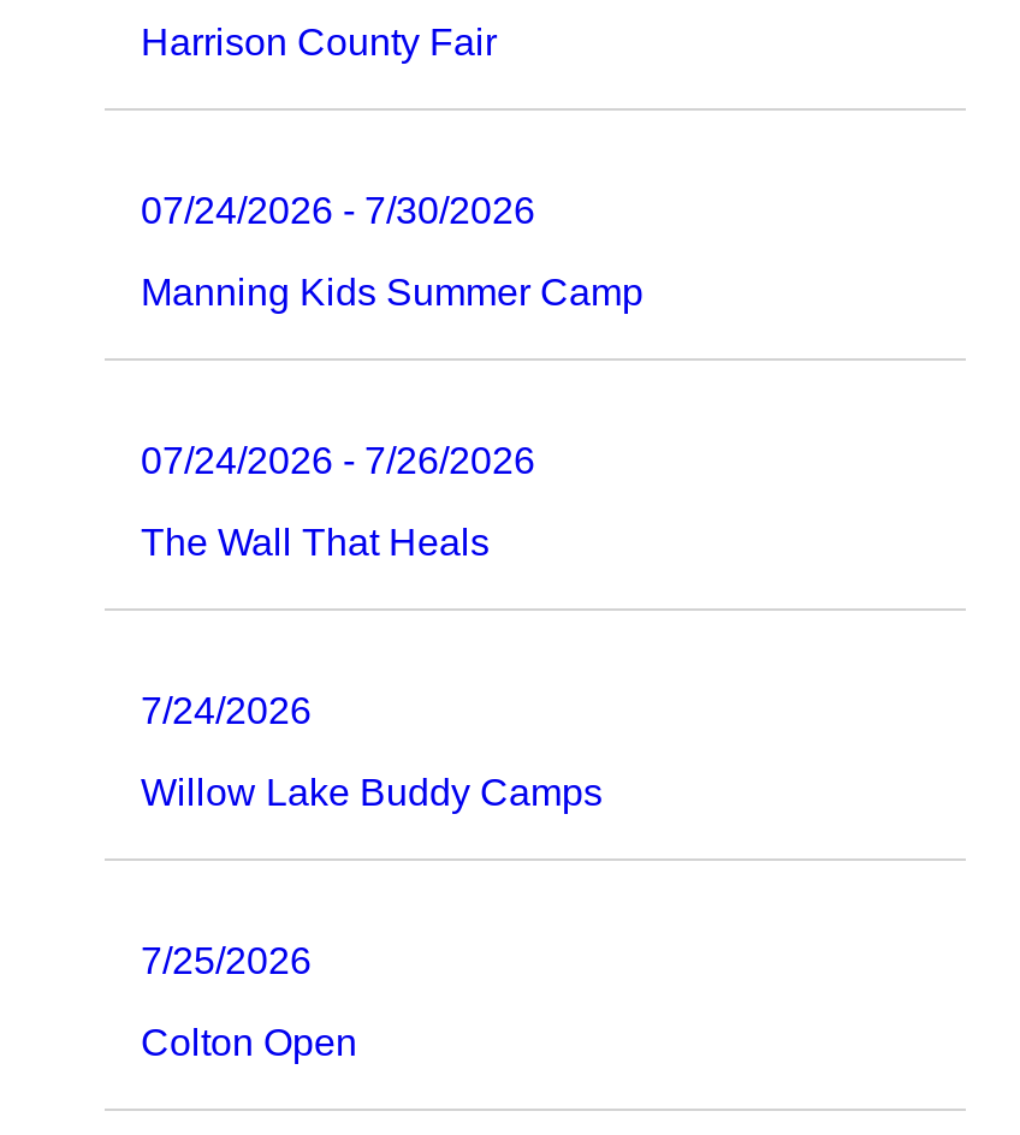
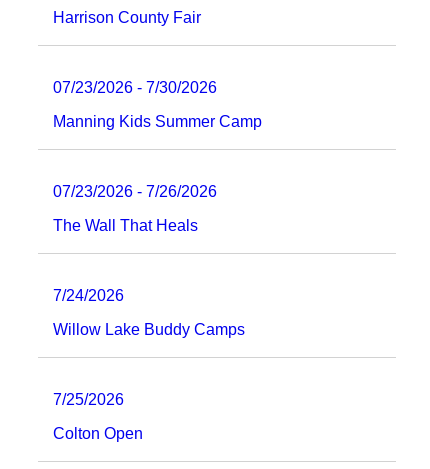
- 07/24/2026 - 7/30/2026
+ 07/23/2026 - 7/30/2026

- 07/24/2026 - 7/26/2026
+ 07/23/2026 - 7/26/2026
